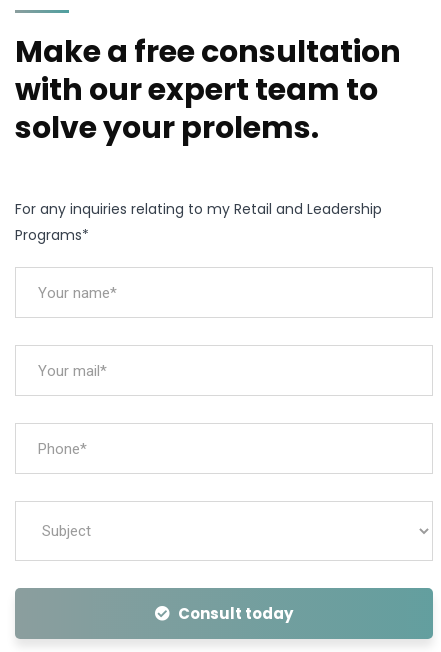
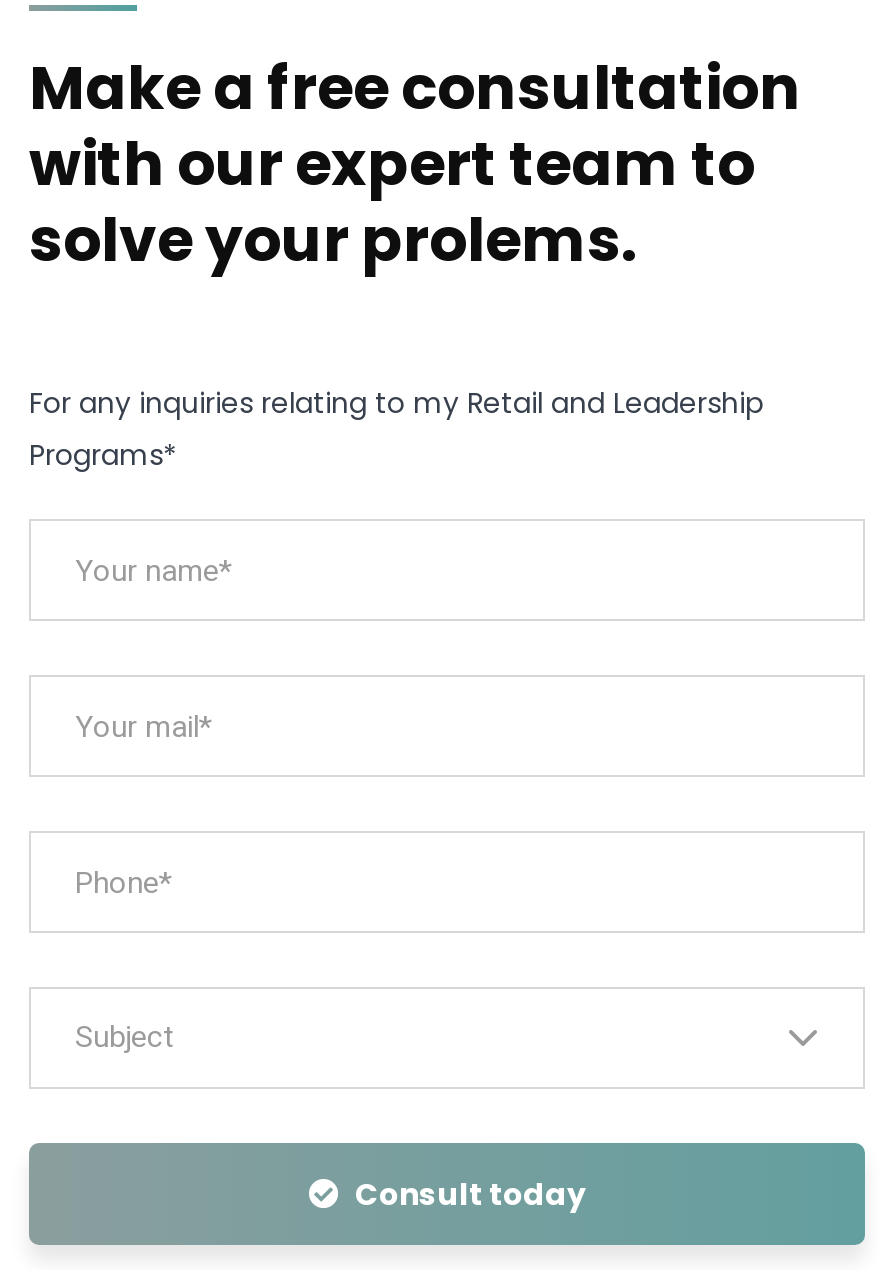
+ Subject
